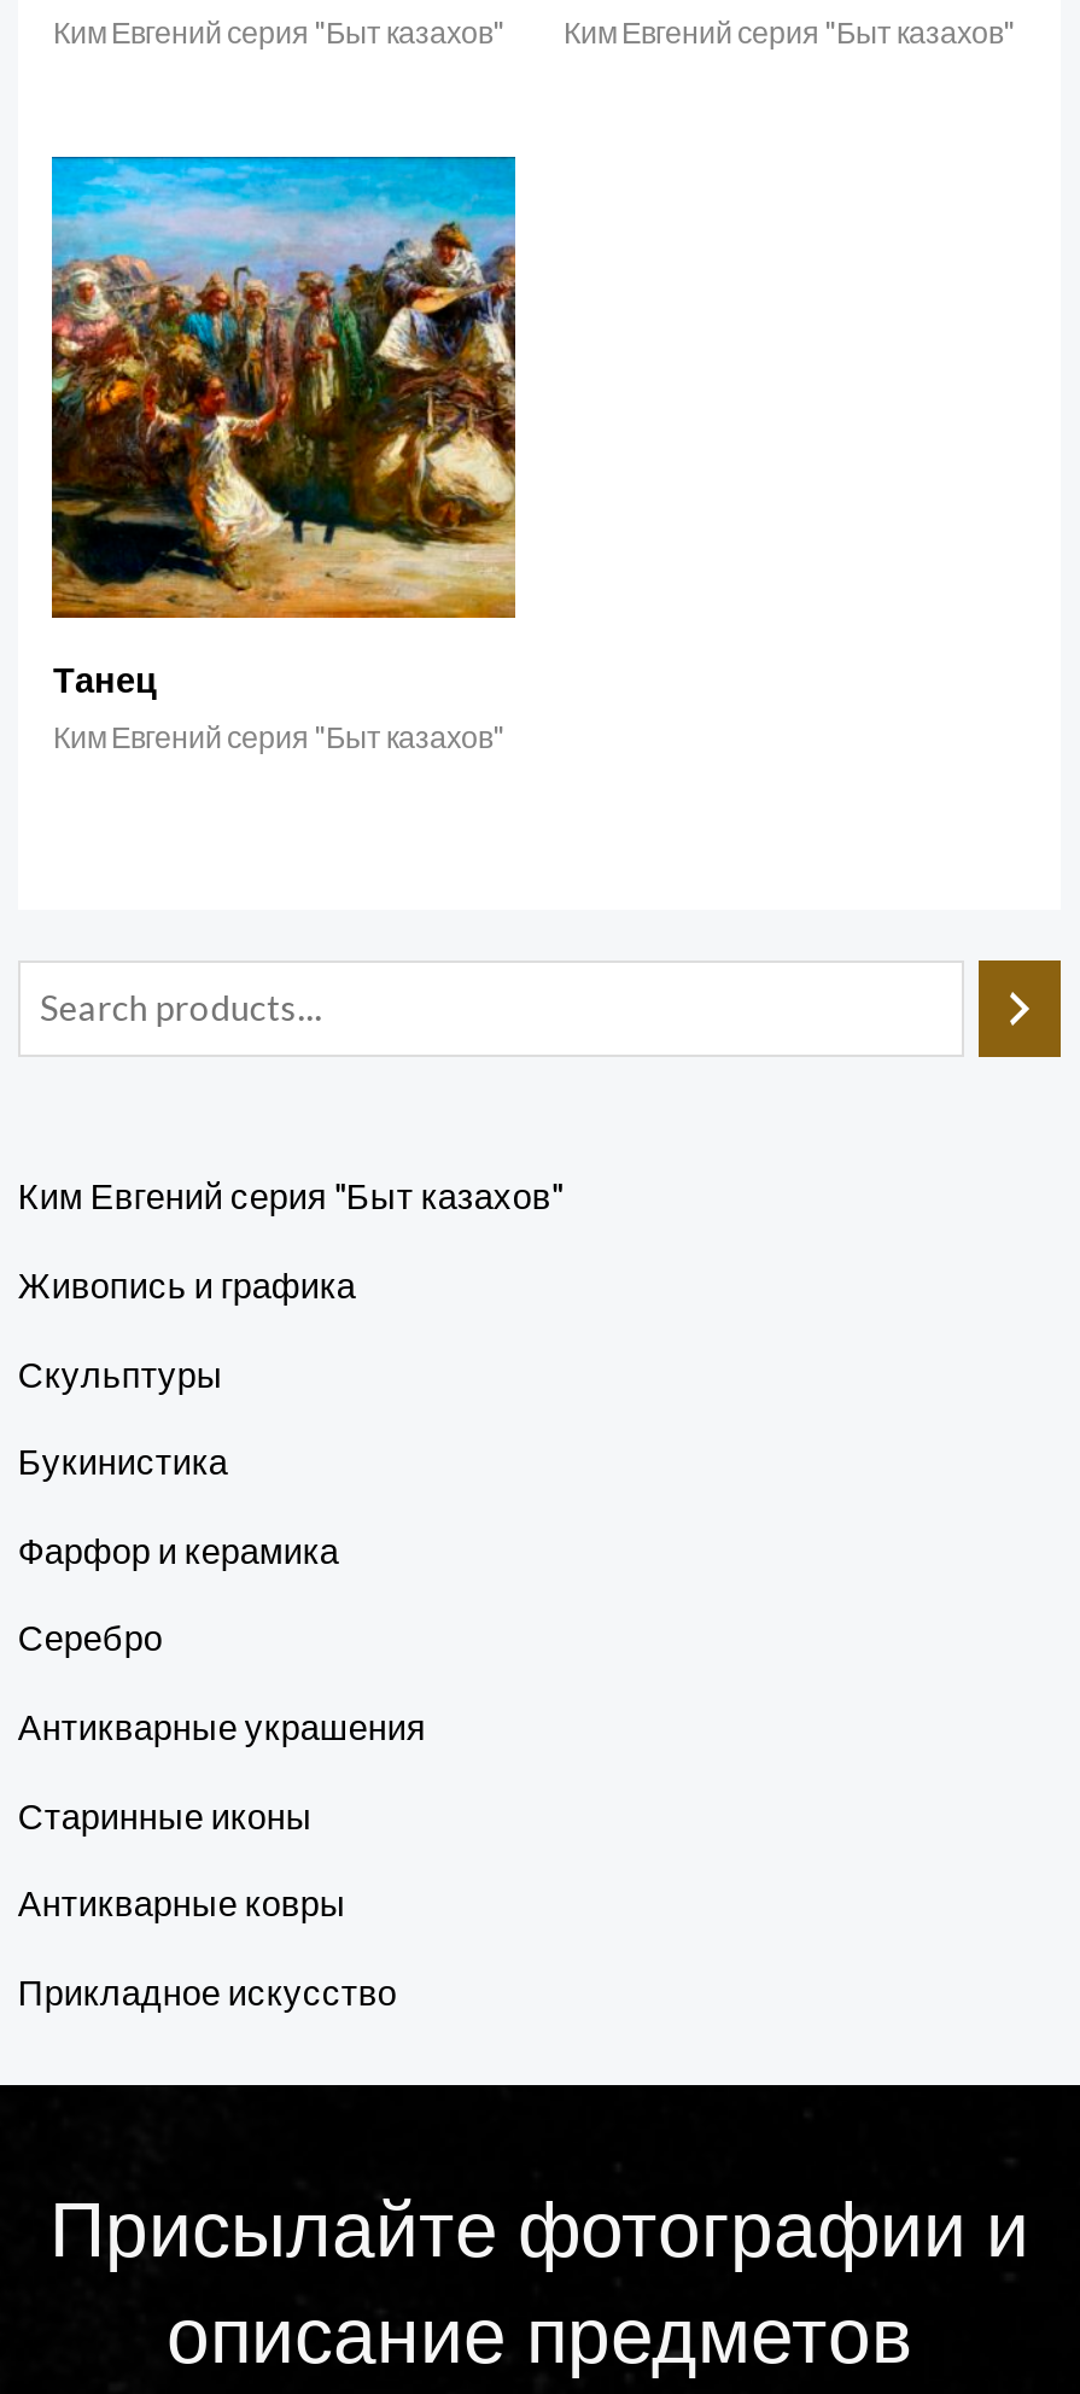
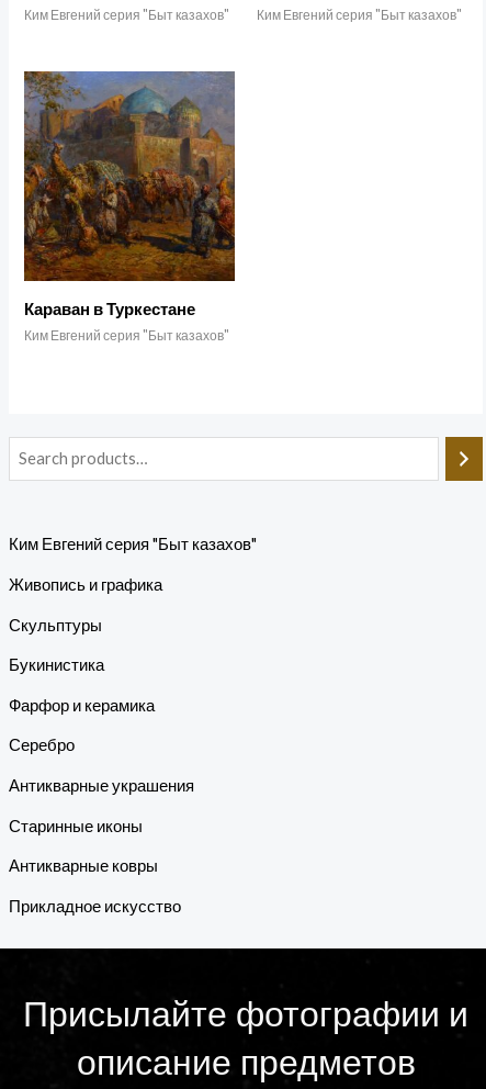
- [image]
- Танец
+ [image]
+ Караван в Туркестане
